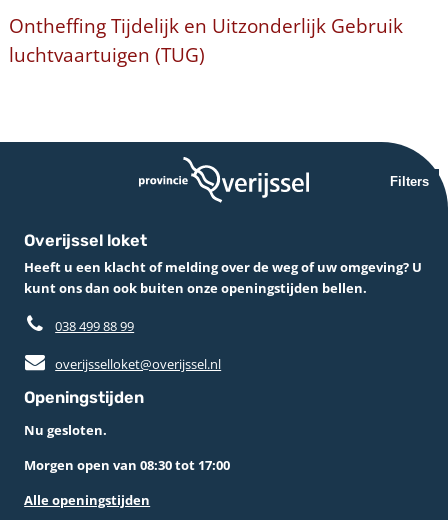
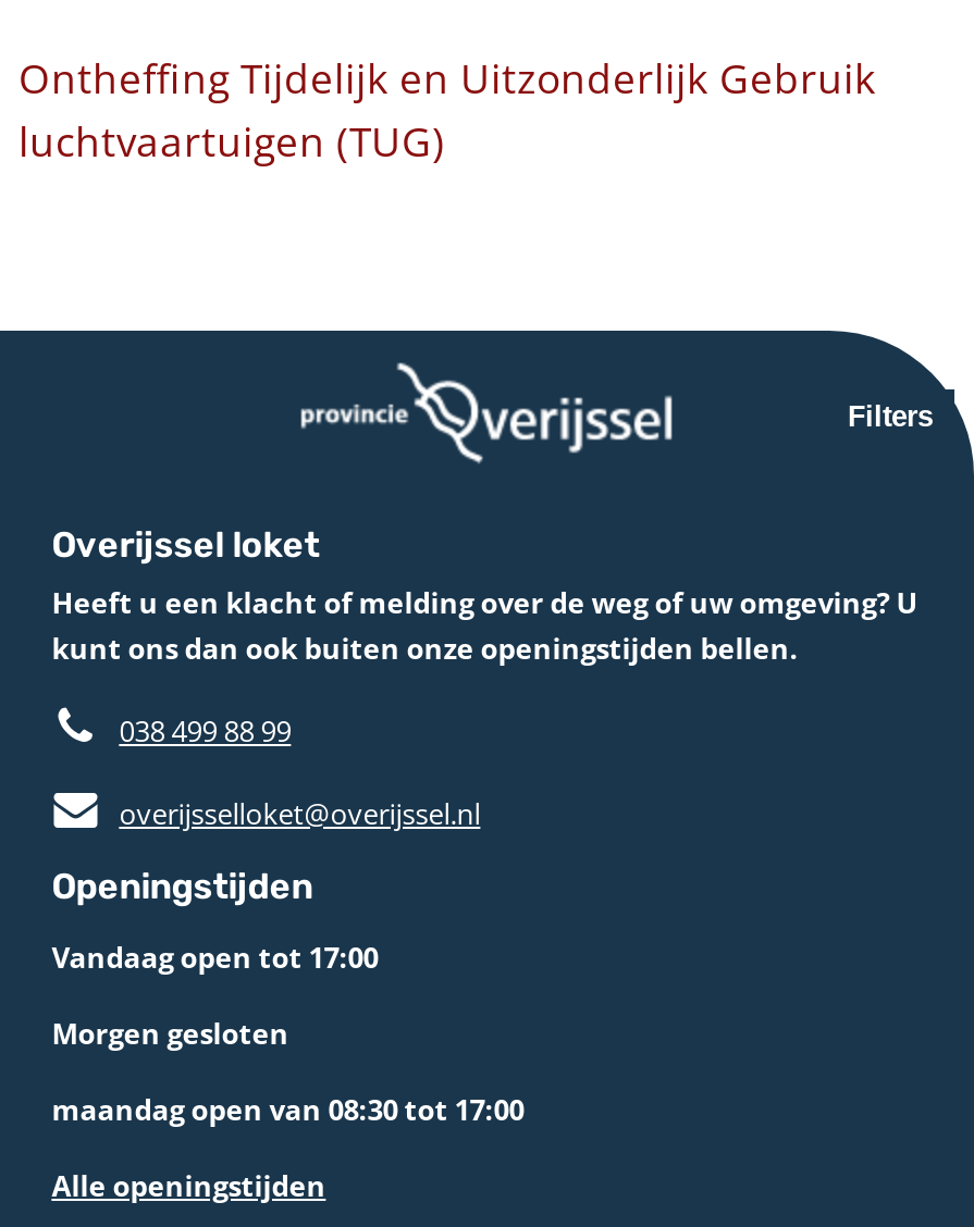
- Nu gesloten.
- Morgen open van 08:30 tot 17:00
+ Vandaag open tot 17:00
+ Morgen gesloten
+ maandag open van 08:30 tot 17:00
